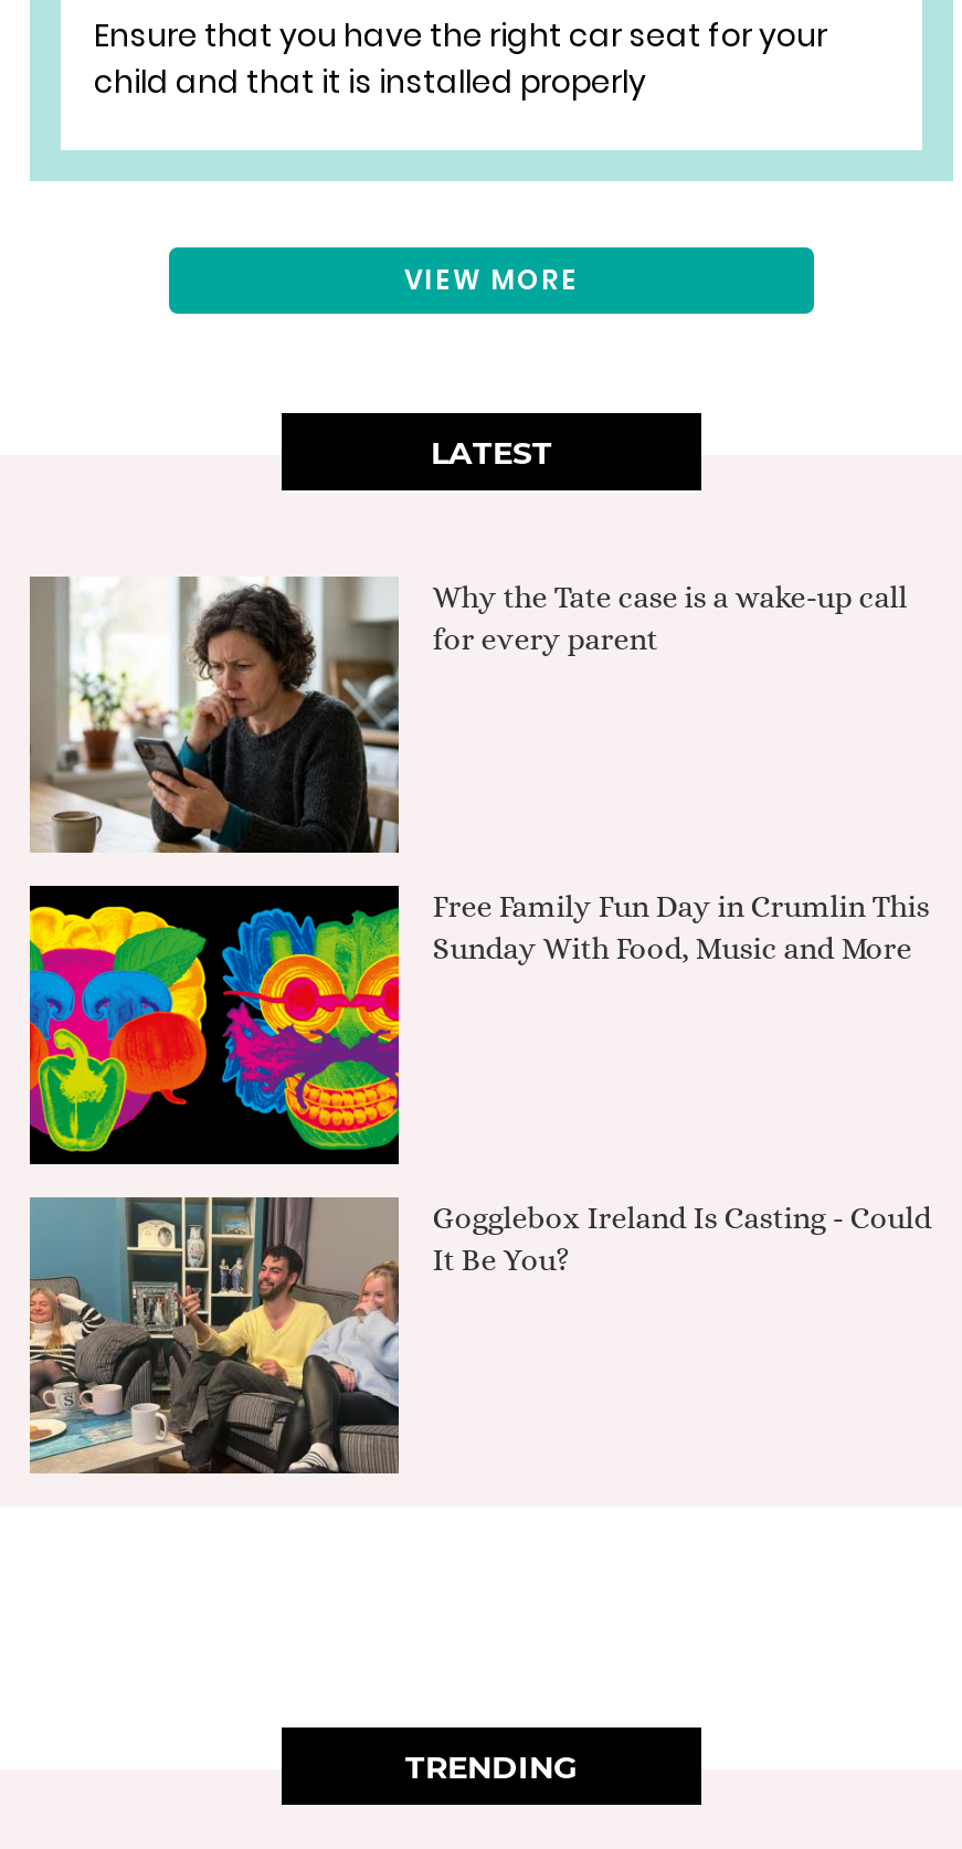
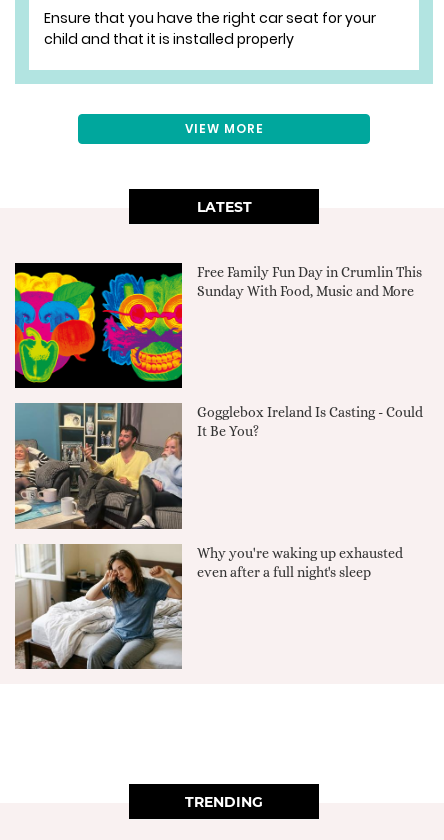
- [image]
- Why the Tate case is a wake-up call
- for every parent

moved up: [image] | Free Family Fun Day in Crumlin This | Sunday With Food, Music and More | Gogglebox Ireland Is Casting - Could | It Be You?

moved up: [image]

+ [image]
+ Why you're waking up exhausted
+ even after a full night's sleep
